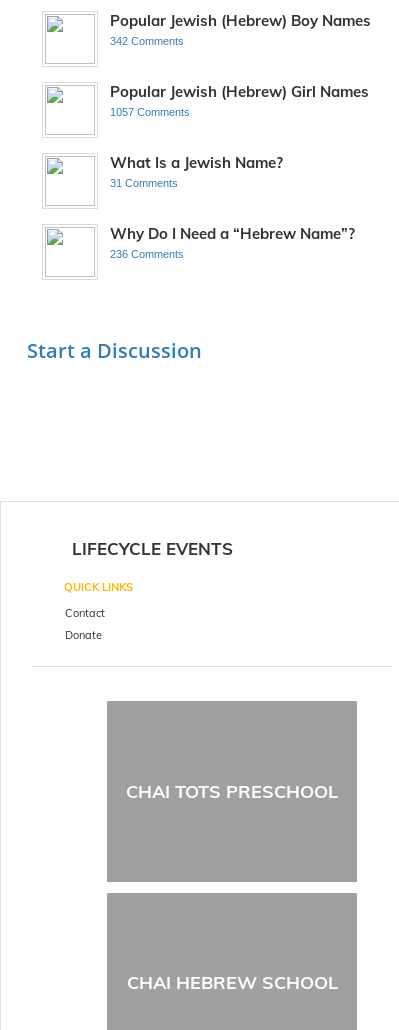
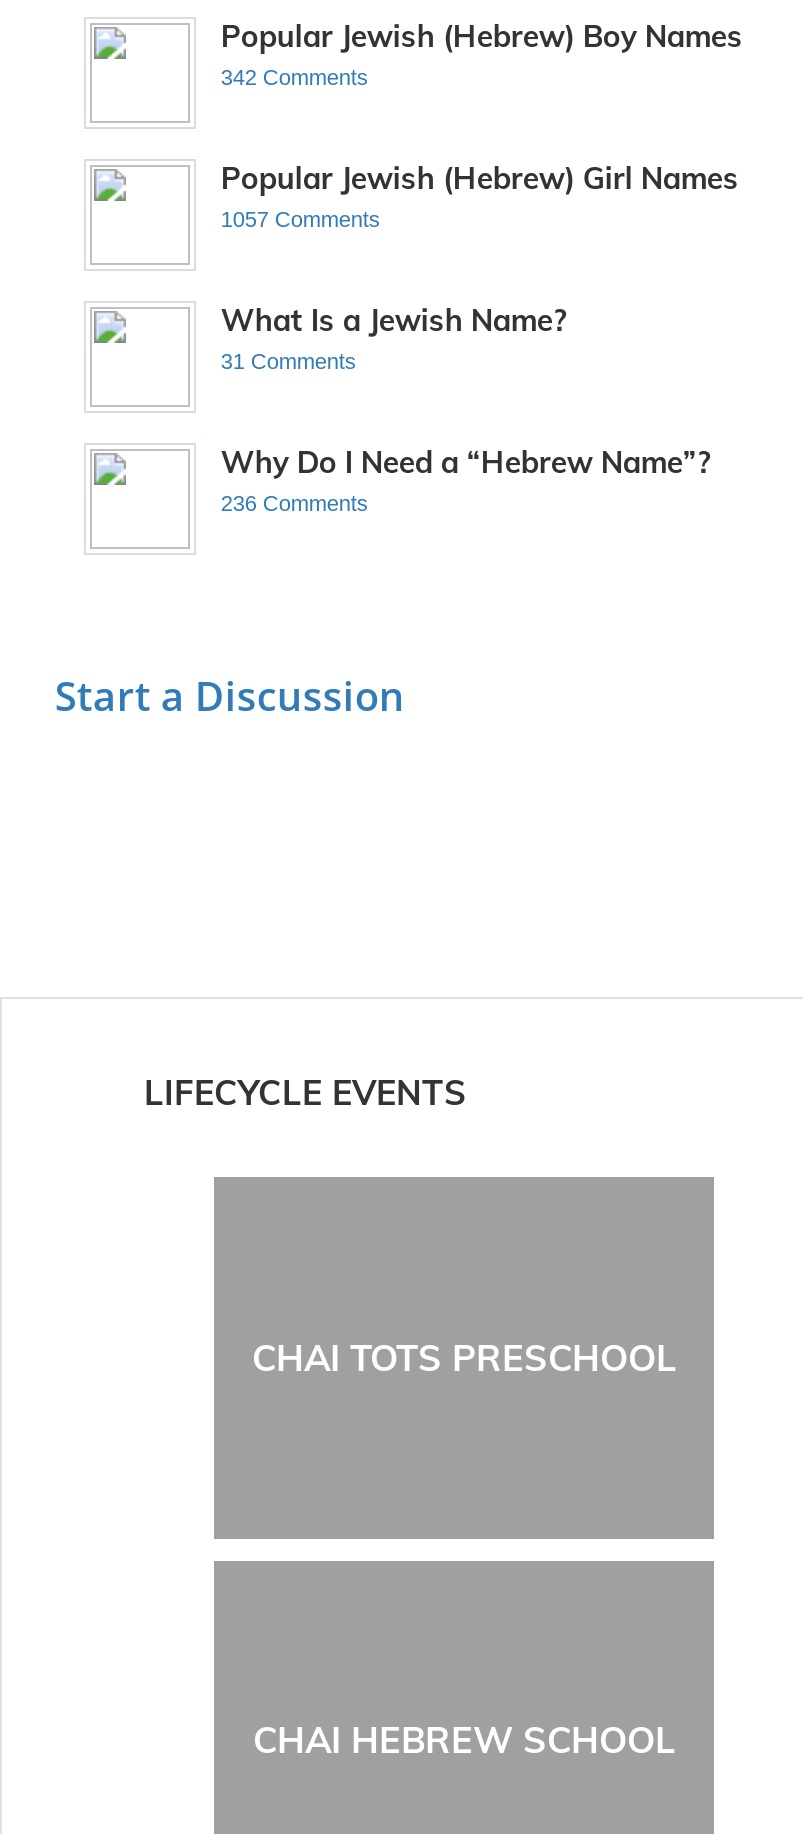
- QUICK LINKS
- Contact
- Donate
